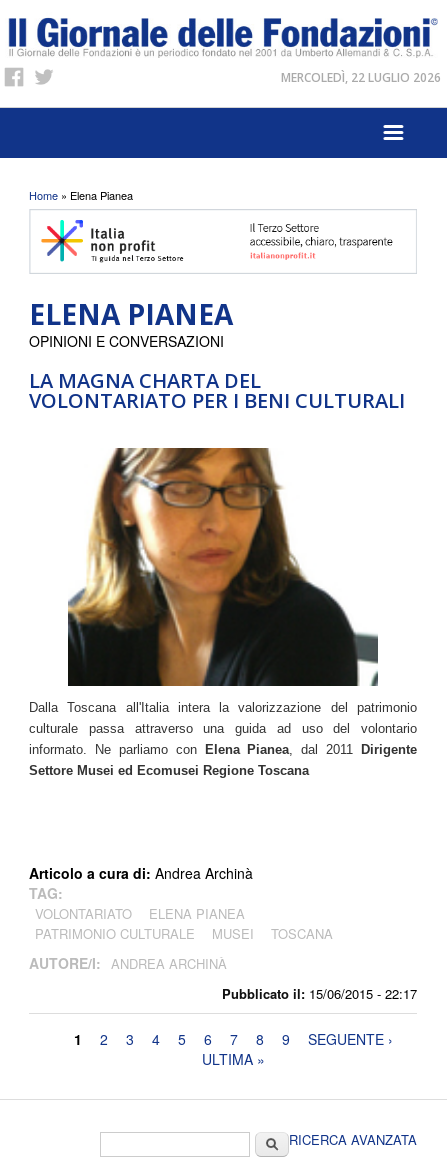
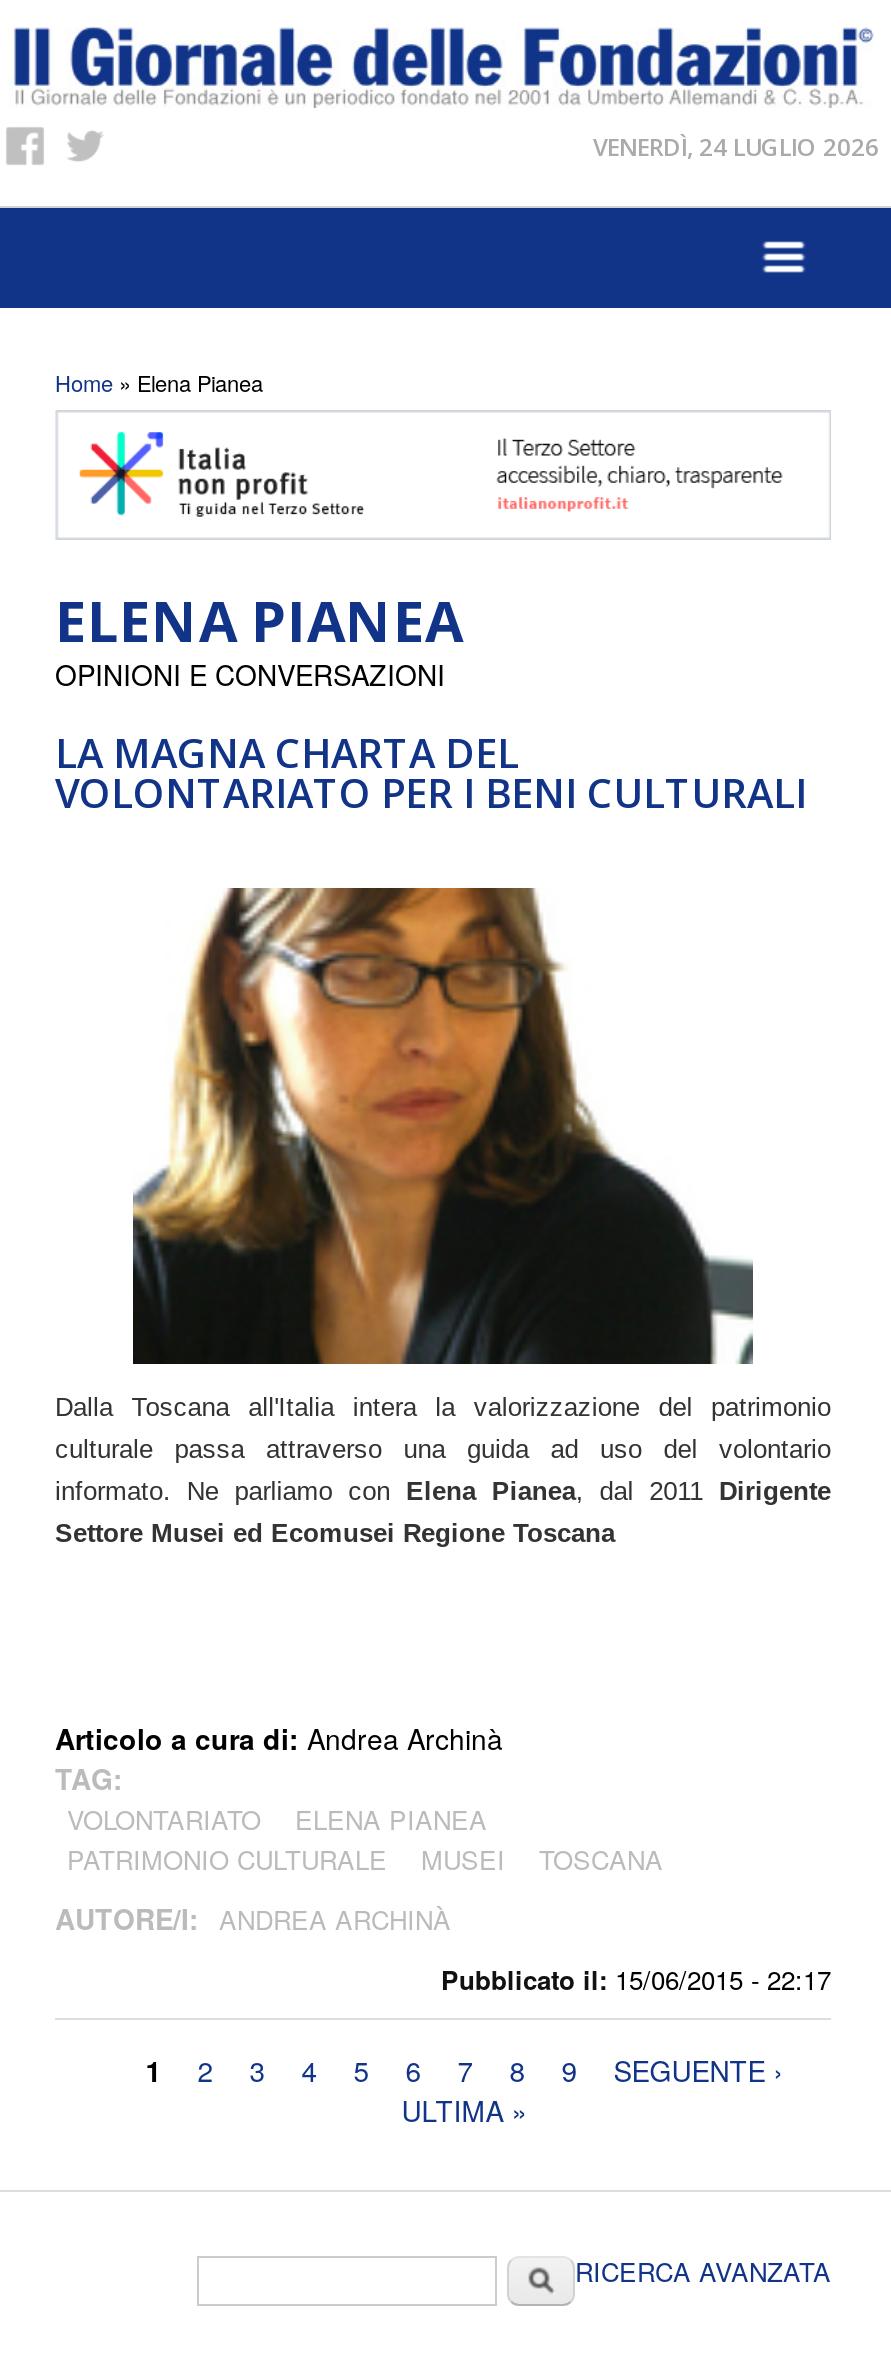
- MERCOLEDÌ, 22 LUGLIO 2026
+ VENERDÌ, 24 LUGLIO 2026
